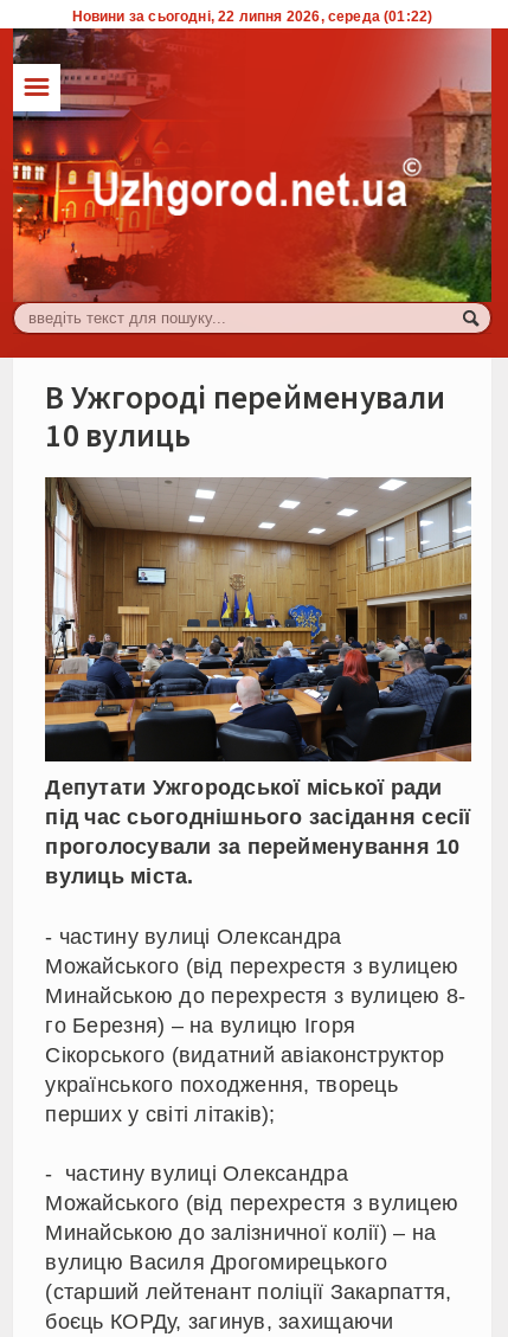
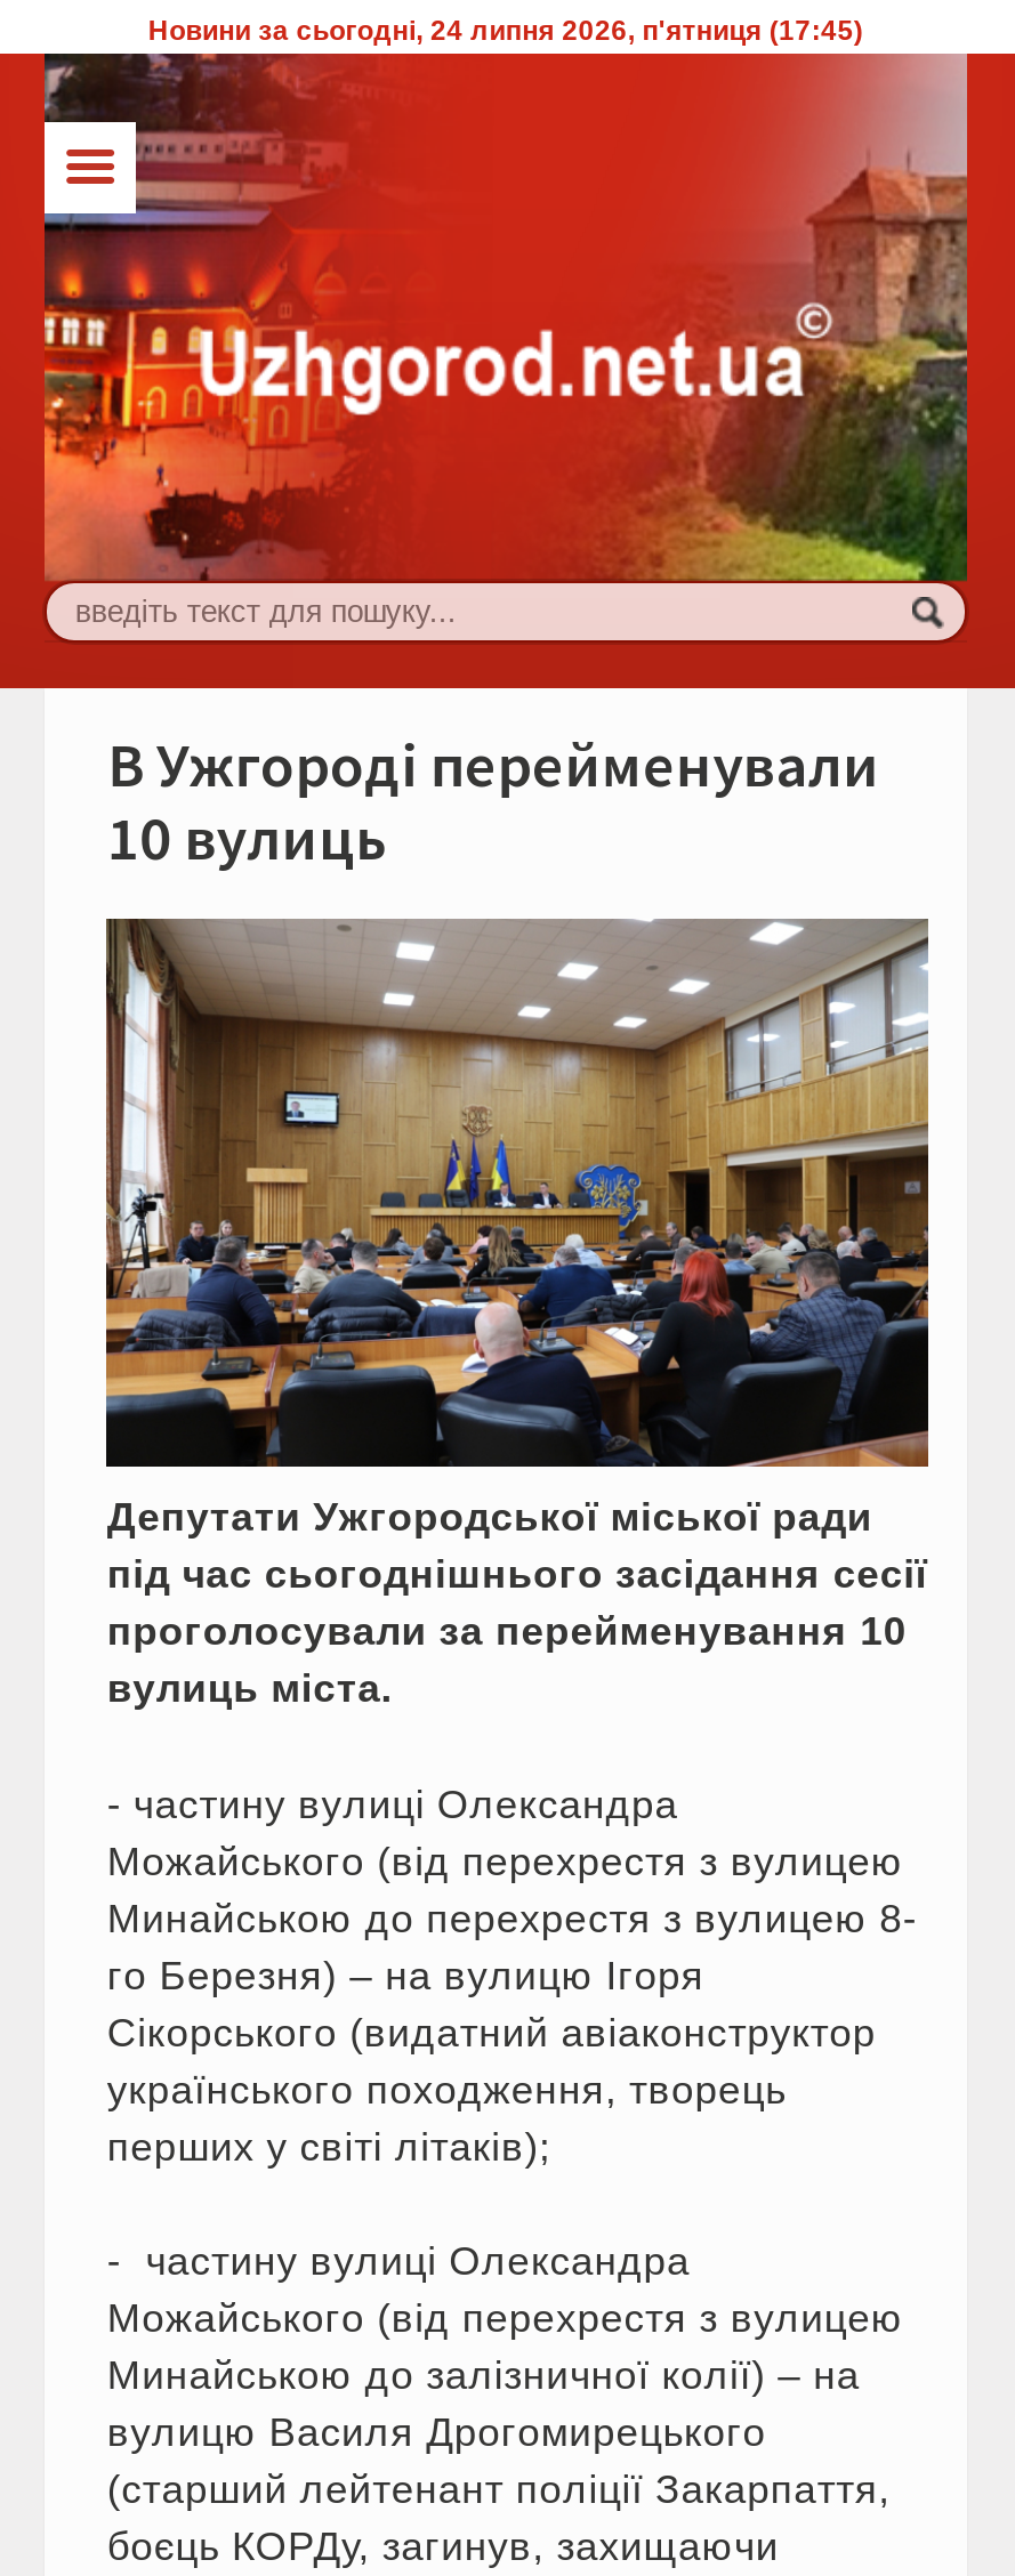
- Новини за сьогодні, 22 липня 2026, середа (01:22)
+ Новини за сьогодні, 24 липня 2026, п'ятниця (17:45)
